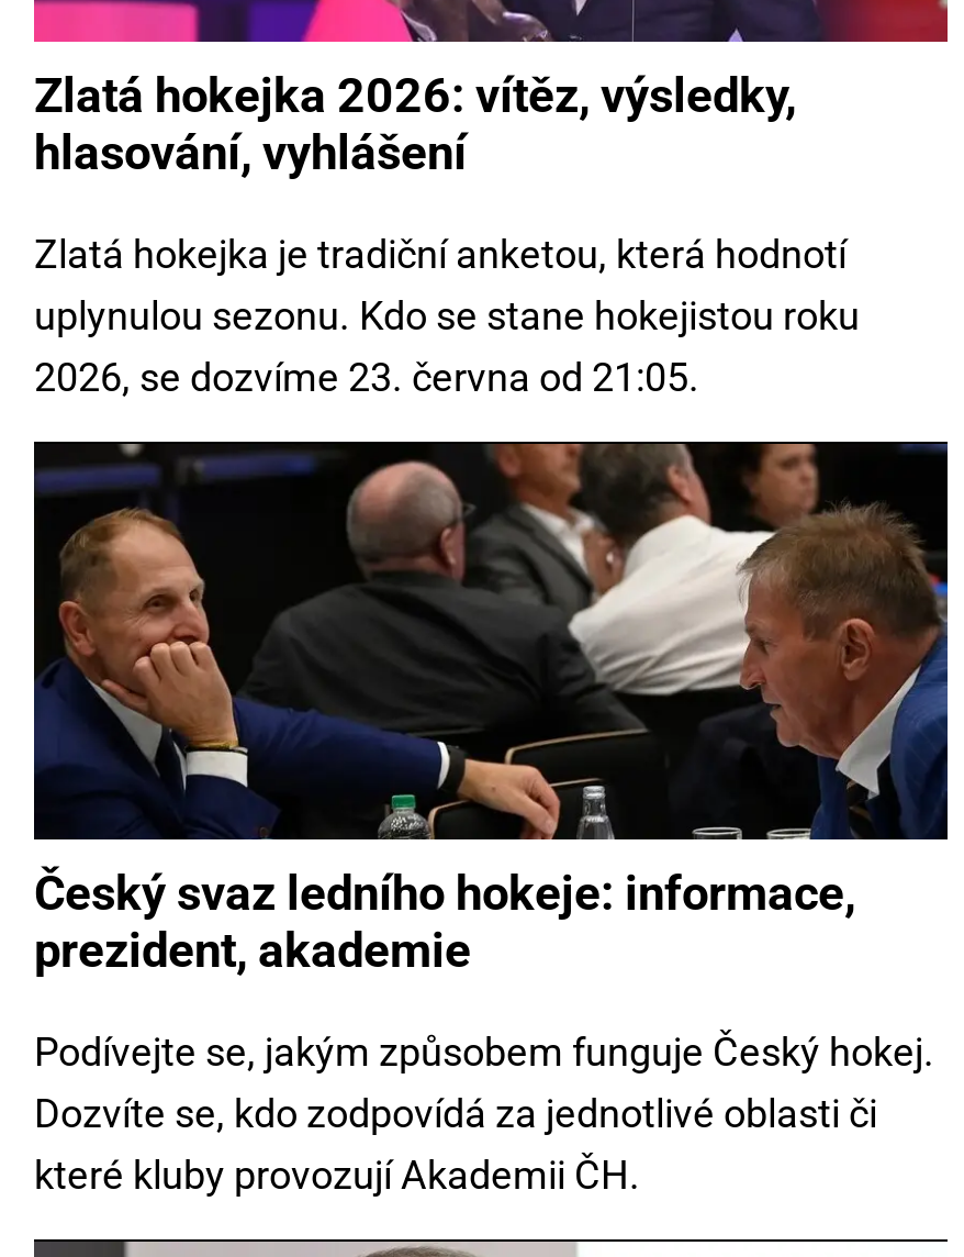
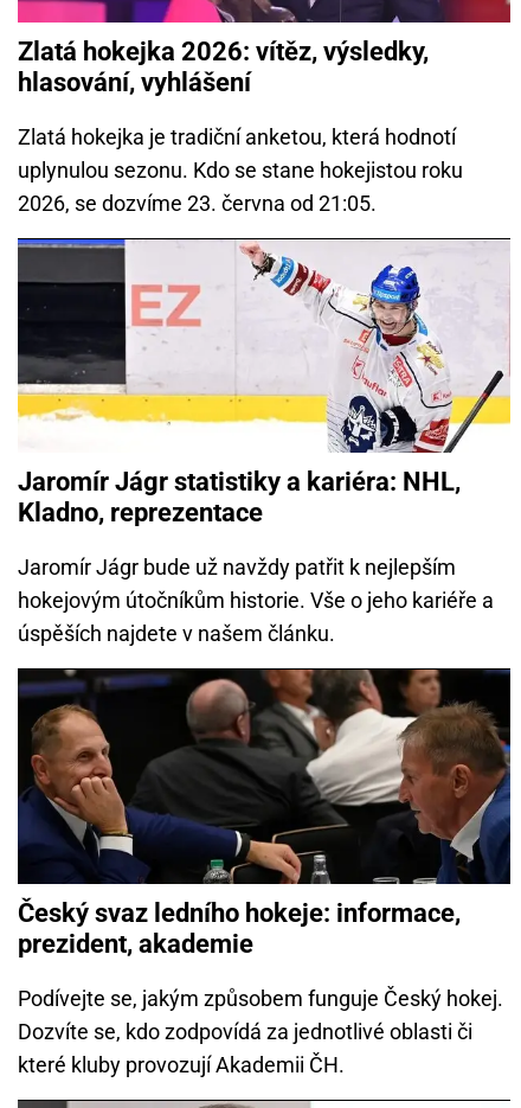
+ [image]
+ Jaromír Jágr statistiky a kariéra: NHL,
+ Kladno, reprezentace
+ Jaromír Jágr bude už navždy patřit k nejlepším
+ hokejovým útočníkům historie. Vše o jeho kariéře a
+ úspěších najdete v našem článku.
